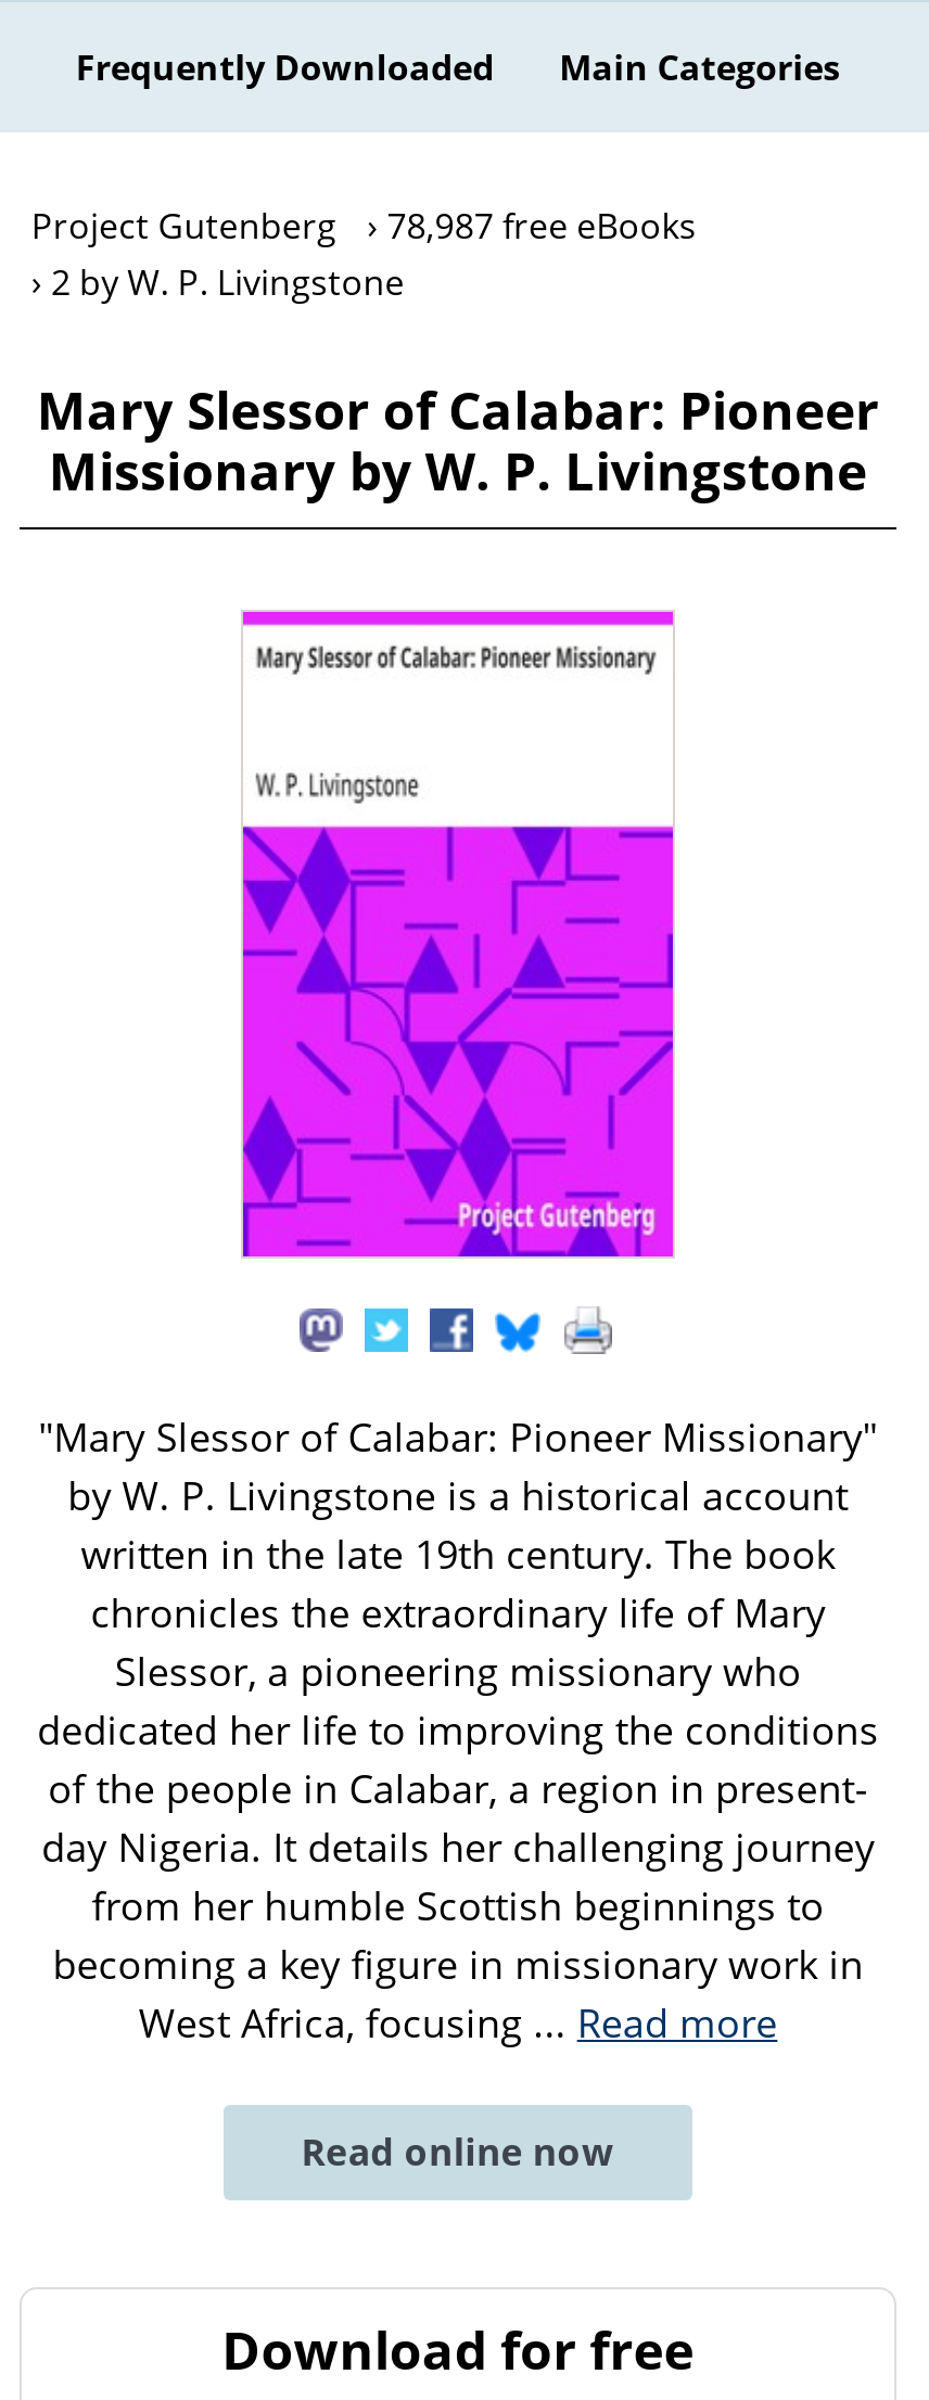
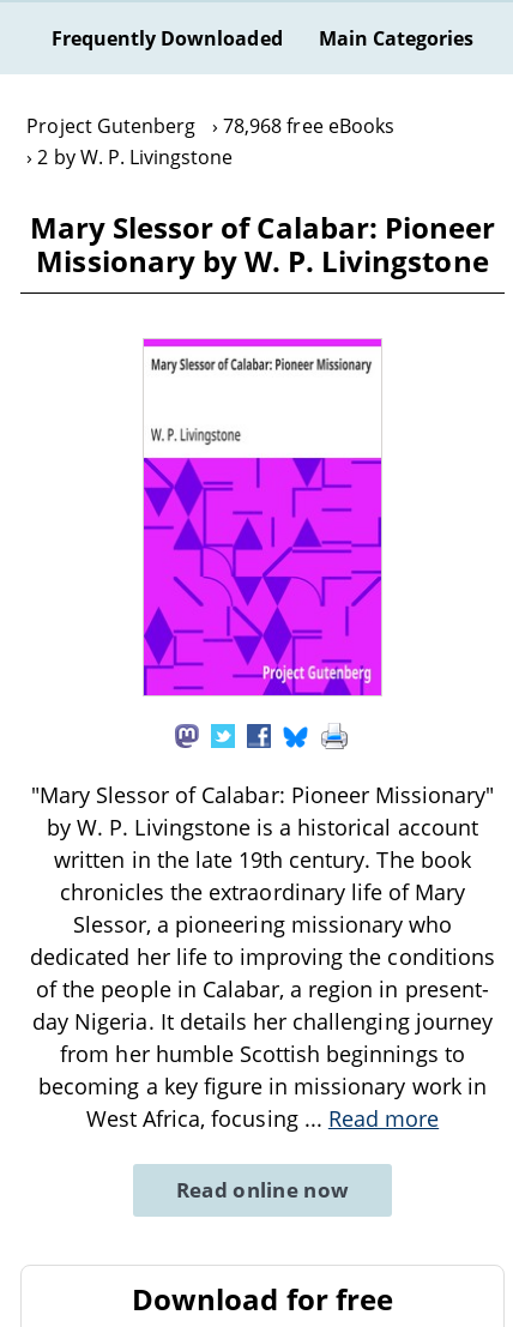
- Project Gutenberg 78,987 free eBooks
+ Project Gutenberg 78,968 free eBooks
